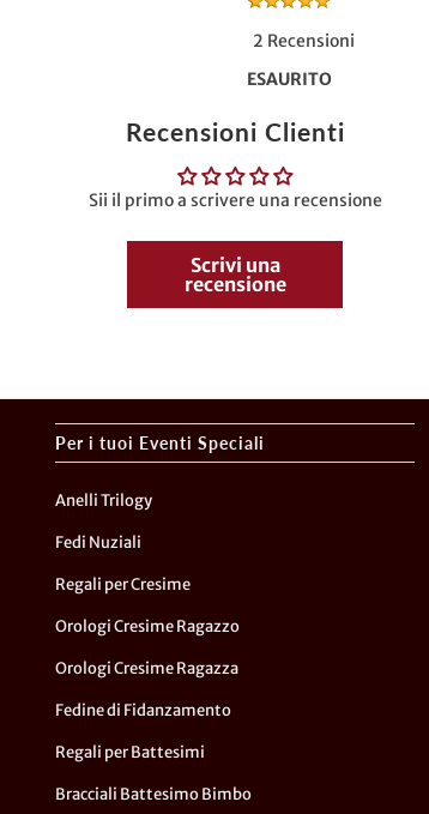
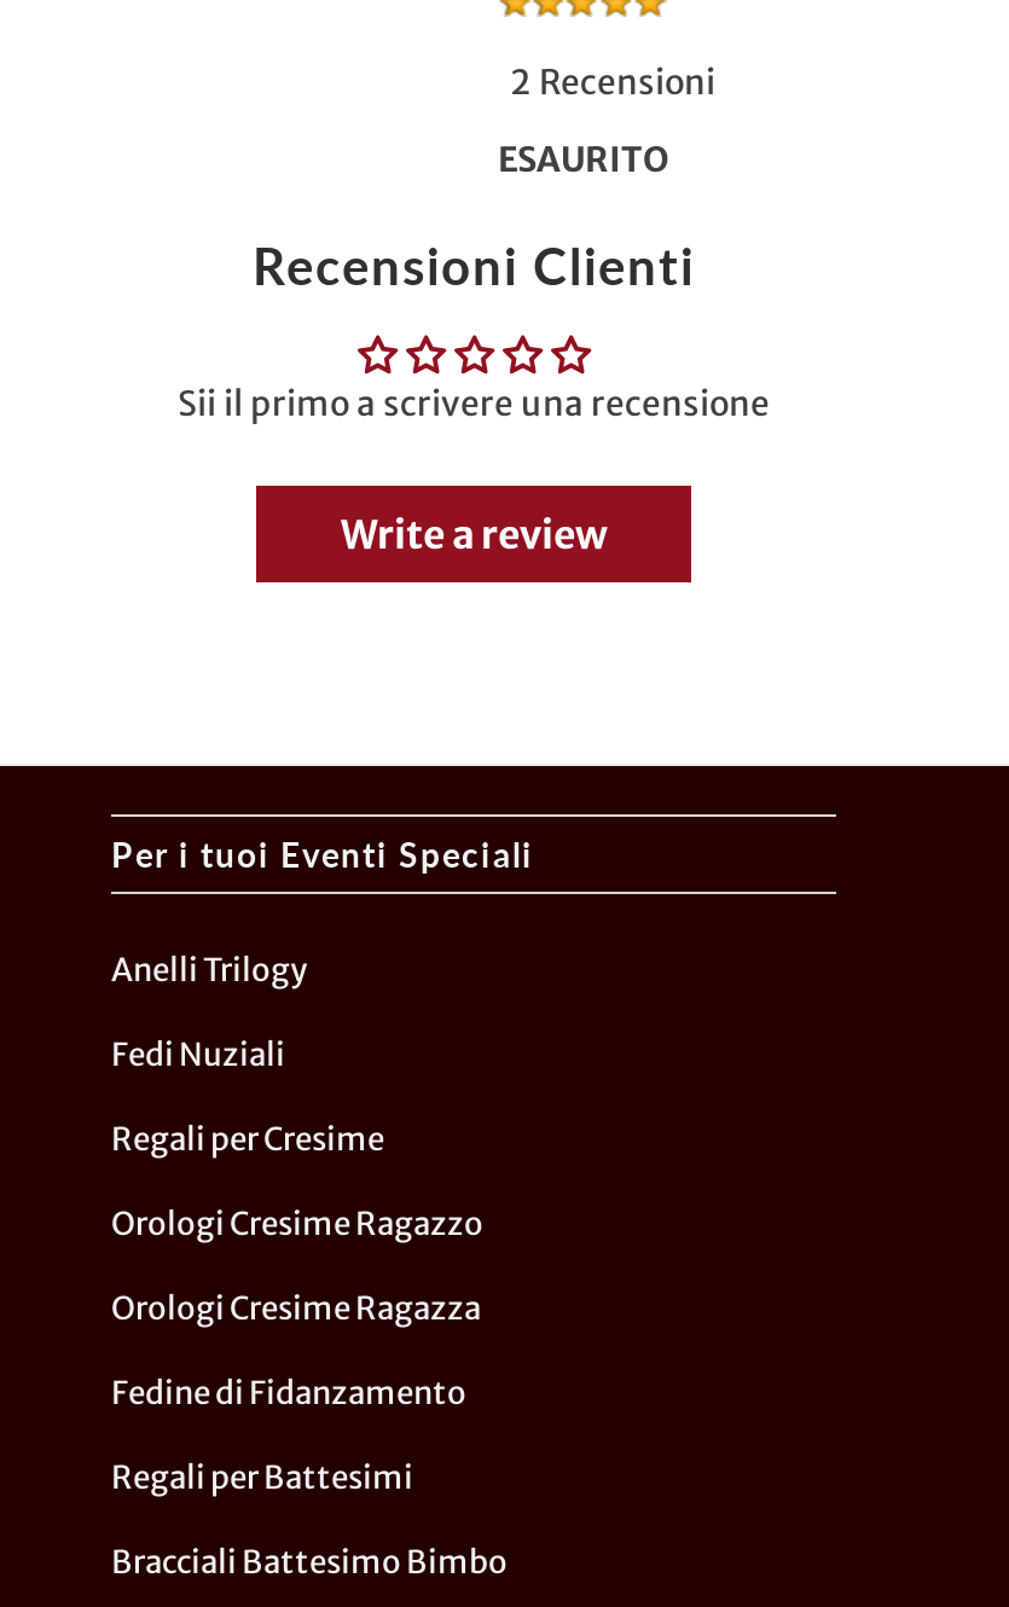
- Scrivi una
- recensione
+ Write a review
